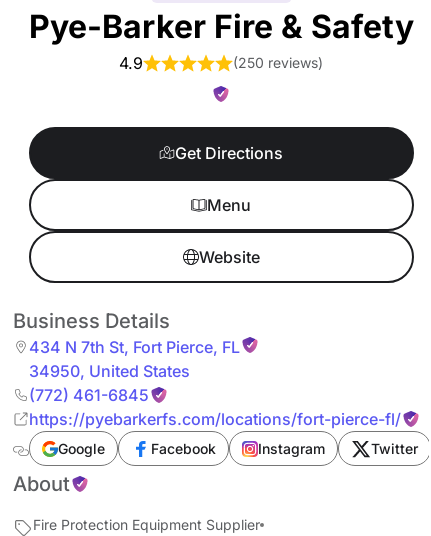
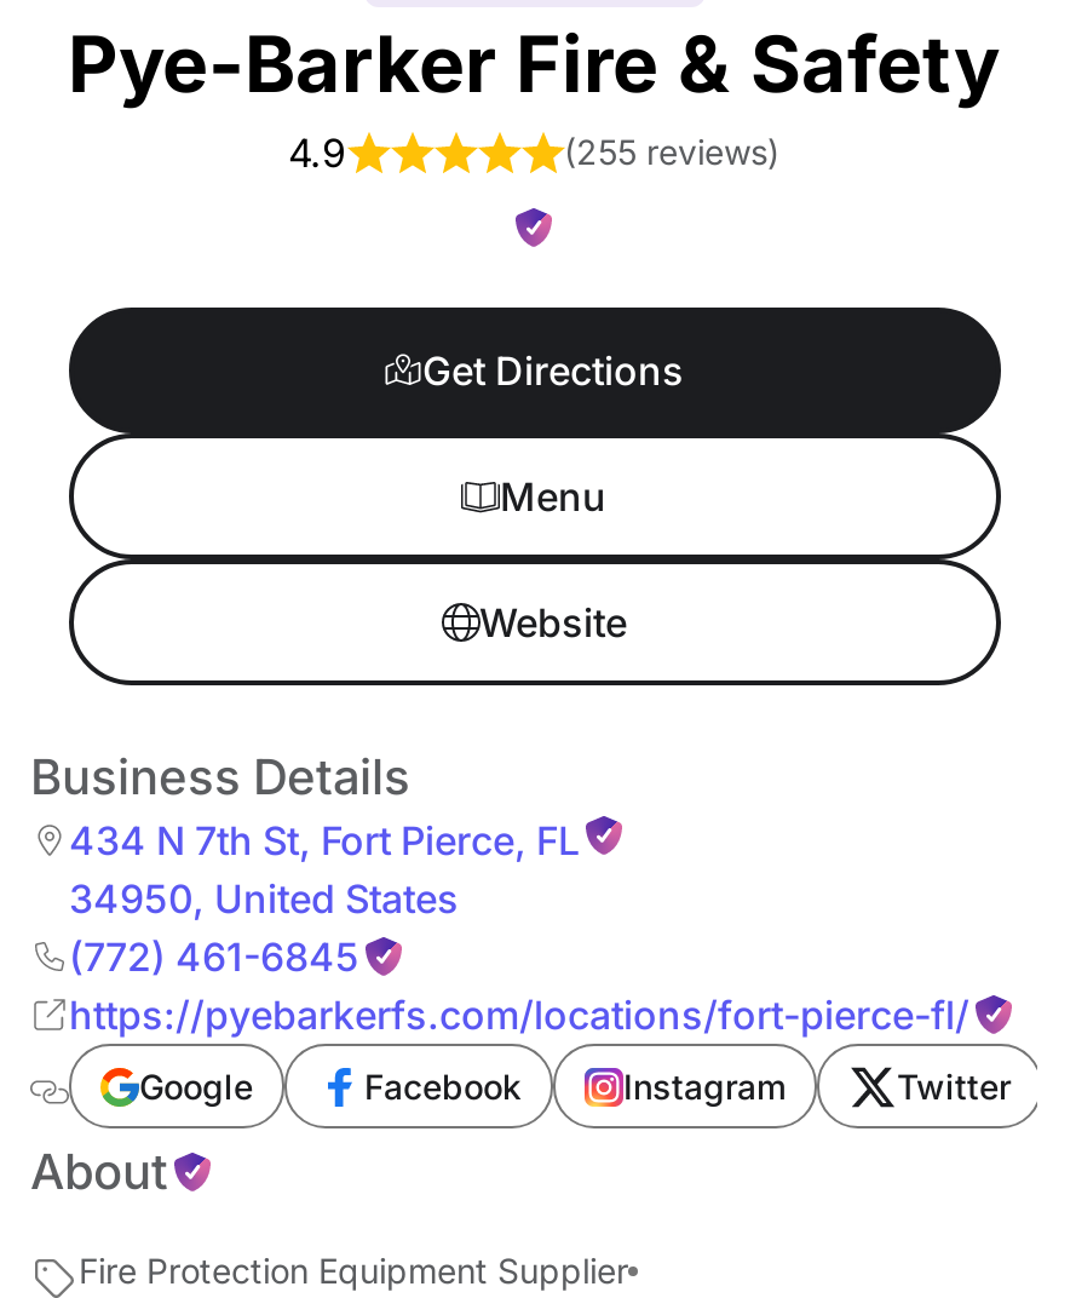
- (250 reviews)
+ (255 reviews)
